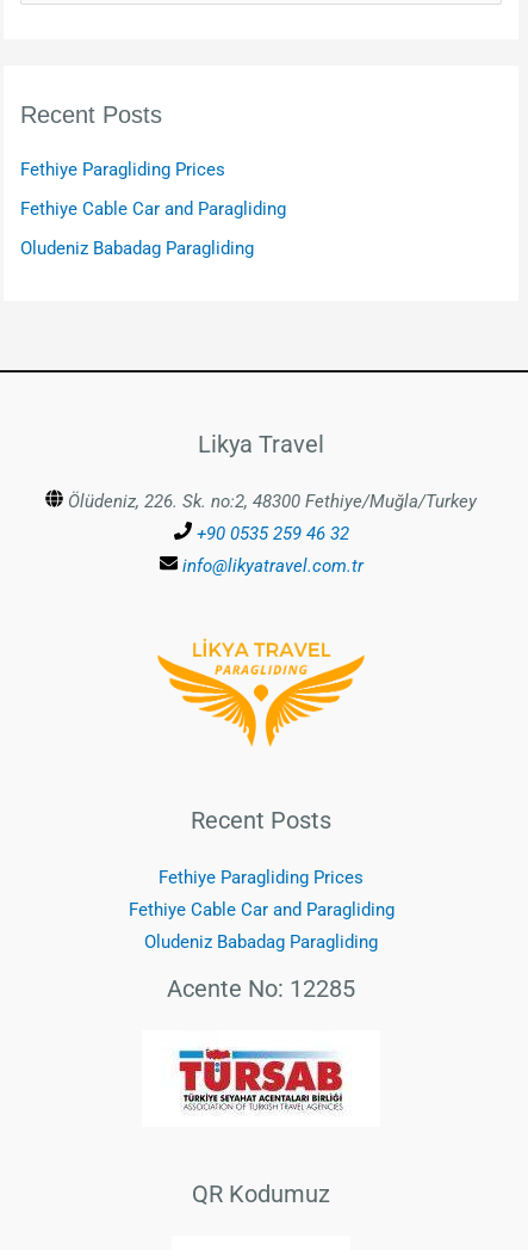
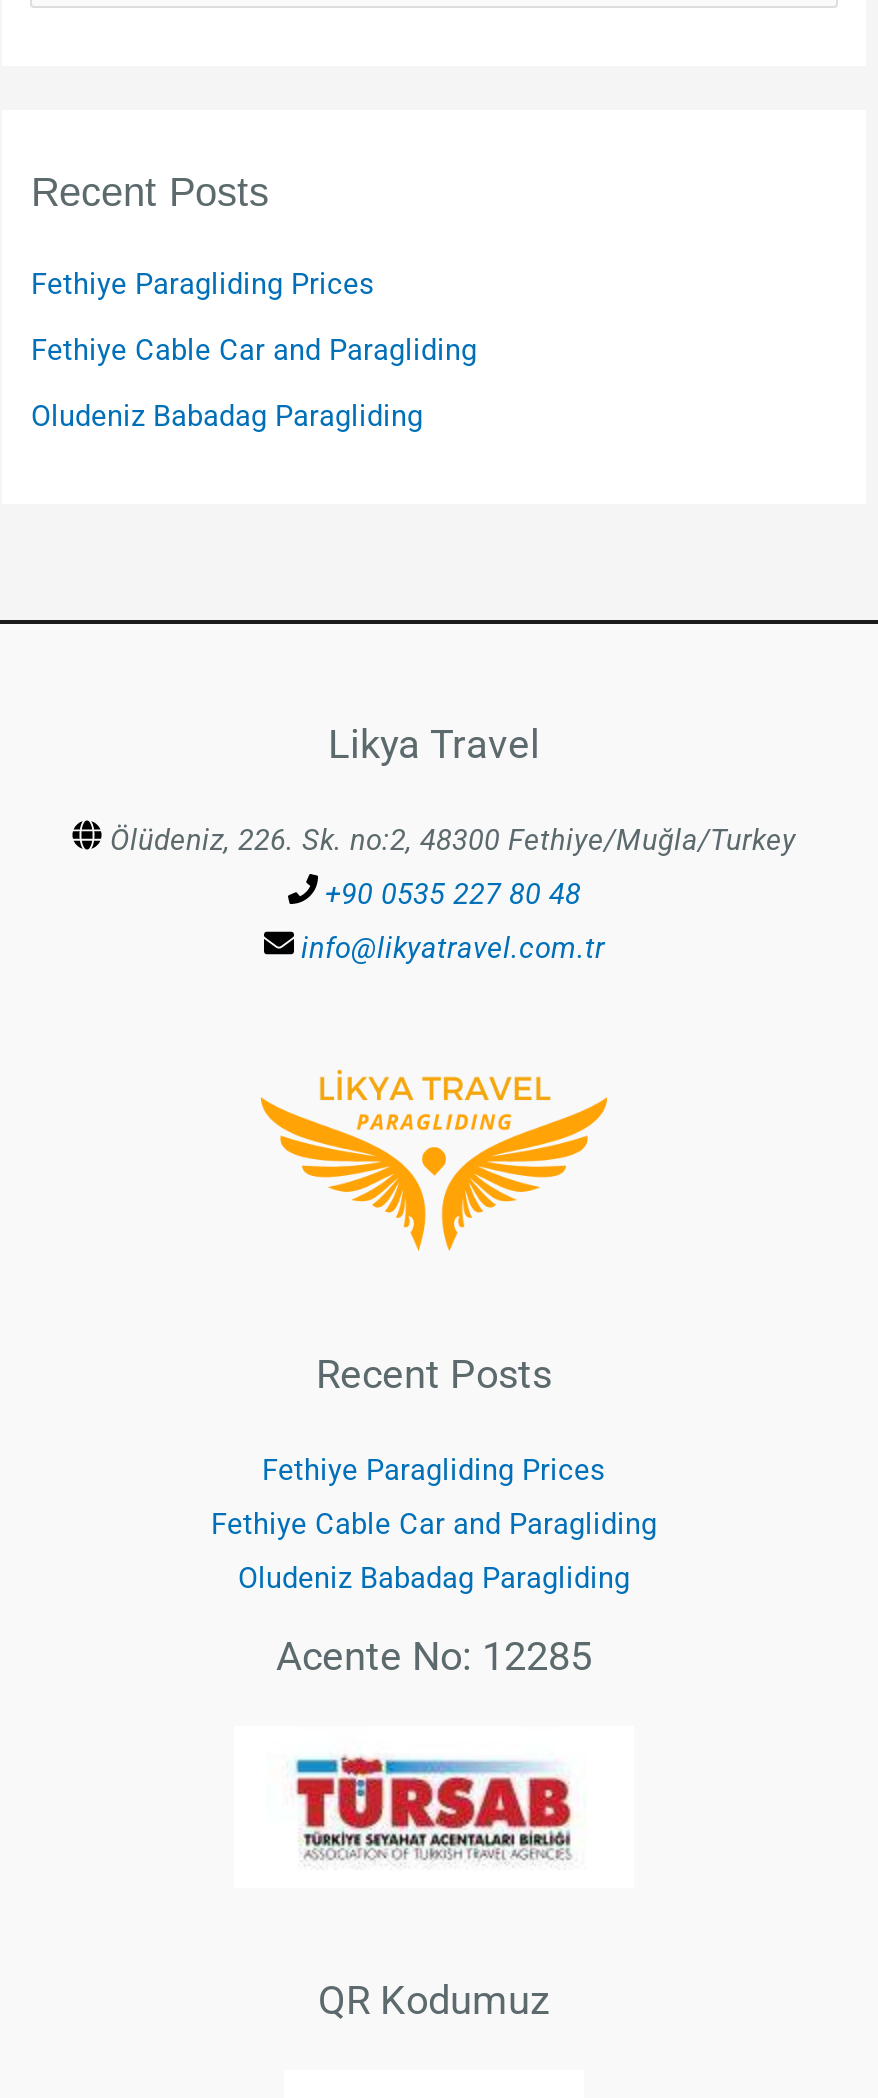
- +90 0535 259 46 32
+ +90 0535 227 80 48
